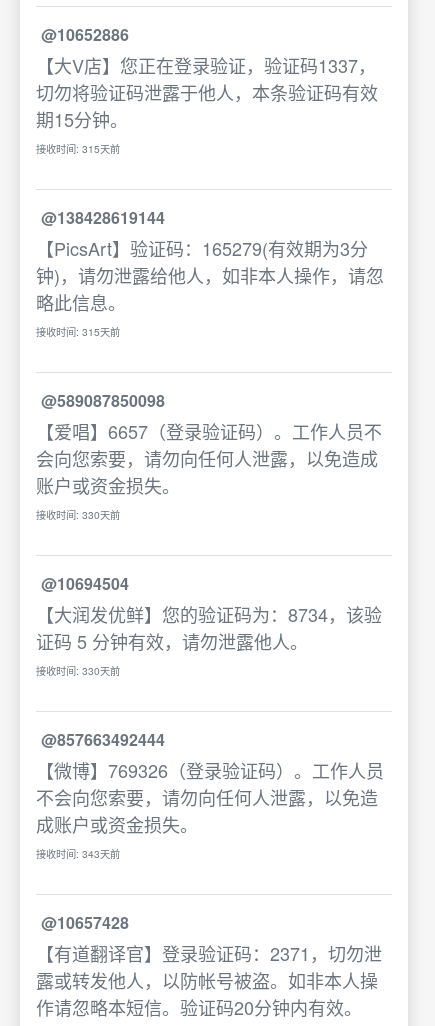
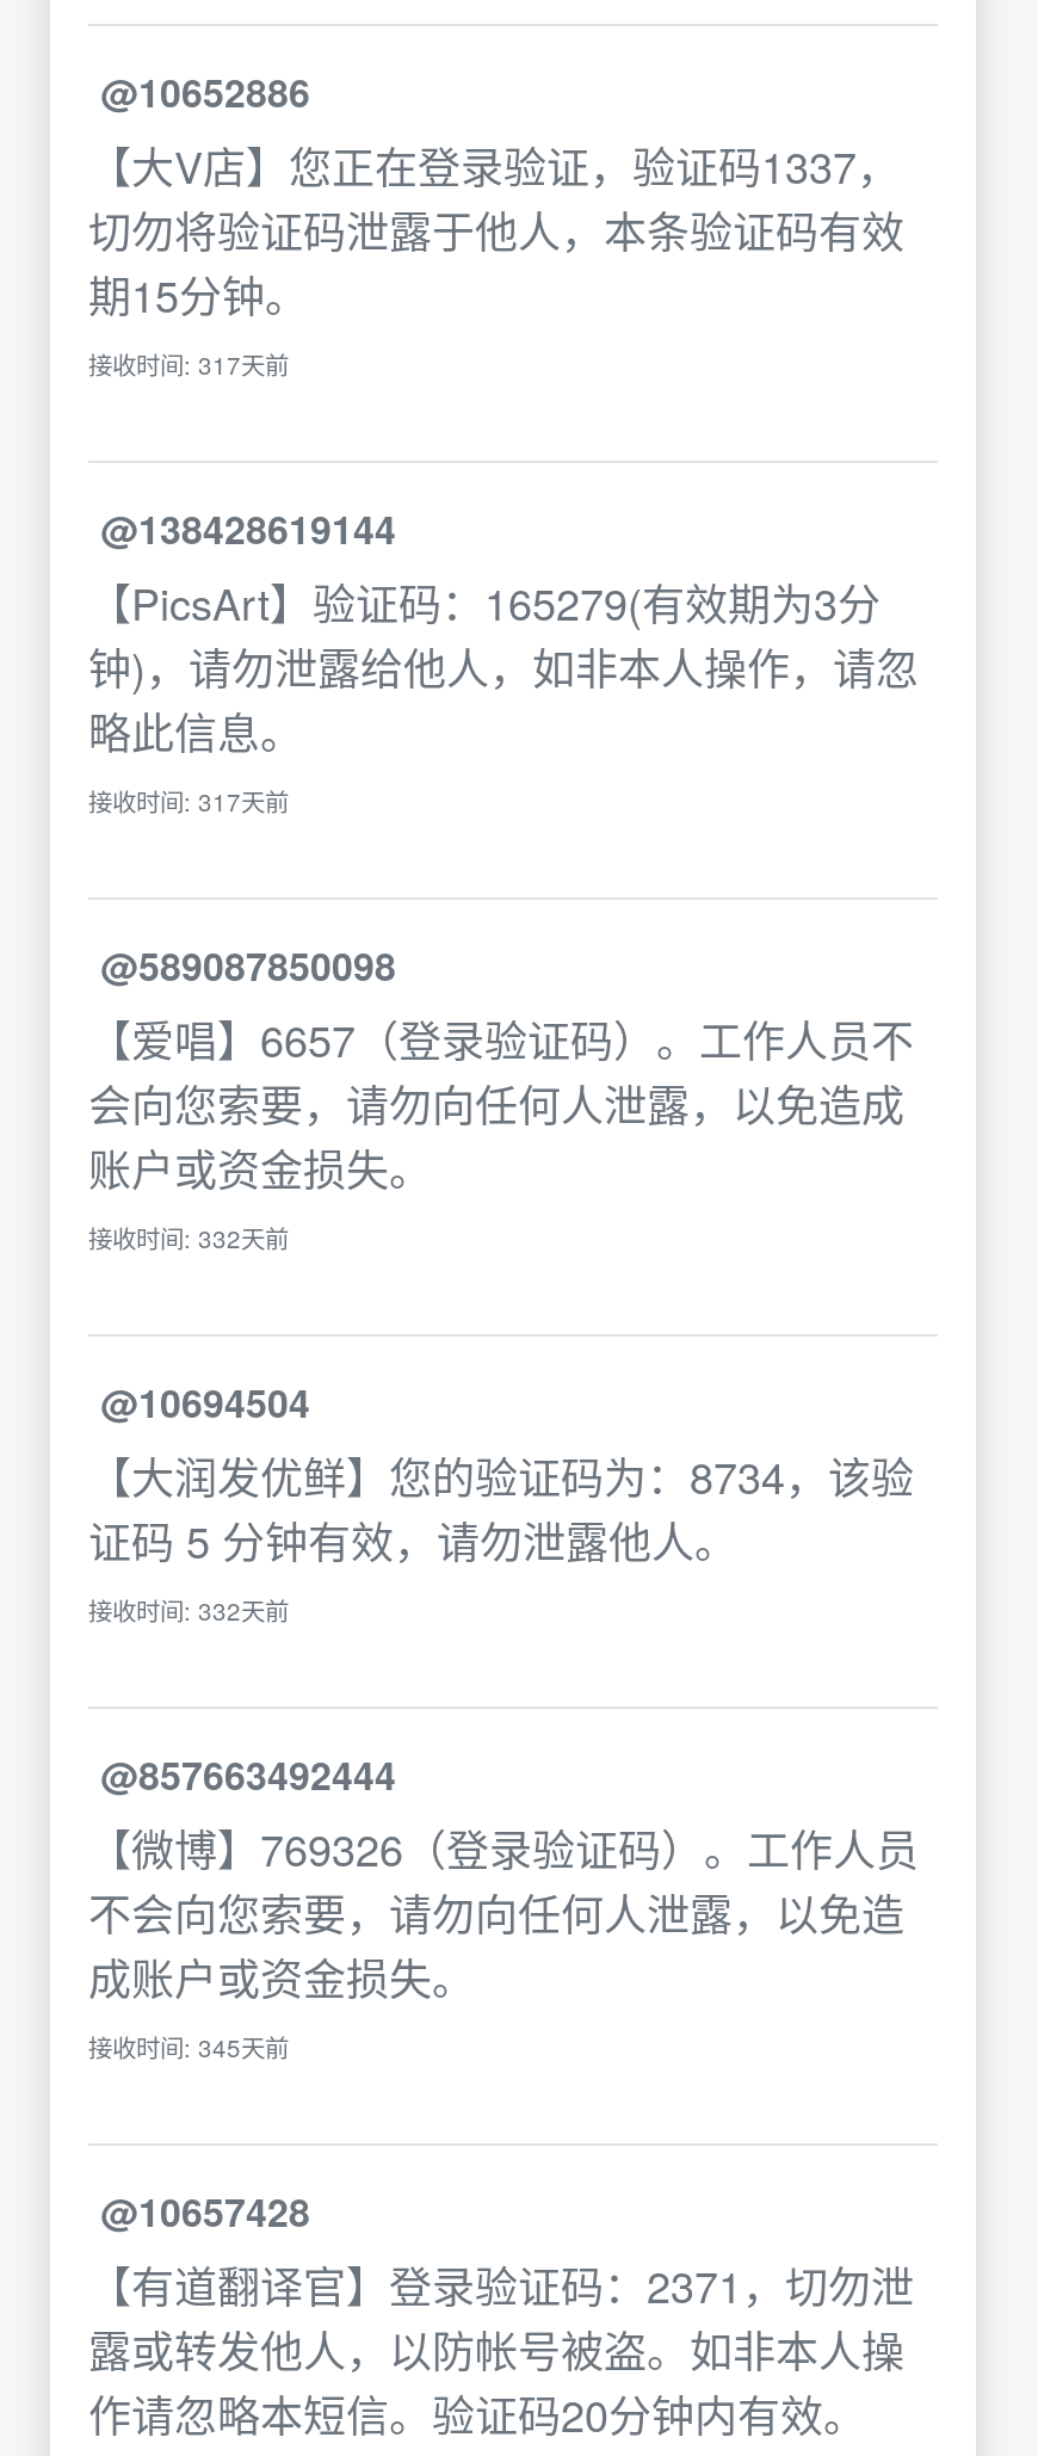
- 接收时间: 315天前
+ 接收时间: 317天前

- 接收时间: 315天前
+ 接收时间: 317天前

- 接收时间: 330天前
+ 接收时间: 332天前

- 接收时间: 330天前
+ 接收时间: 332天前

- 接收时间: 343天前
+ 接收时间: 345天前
